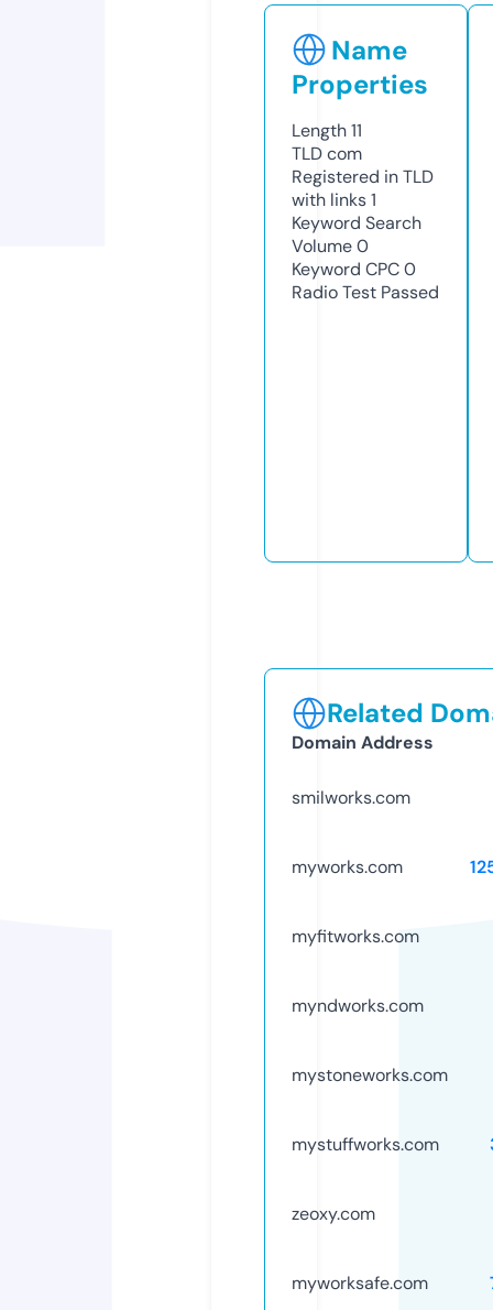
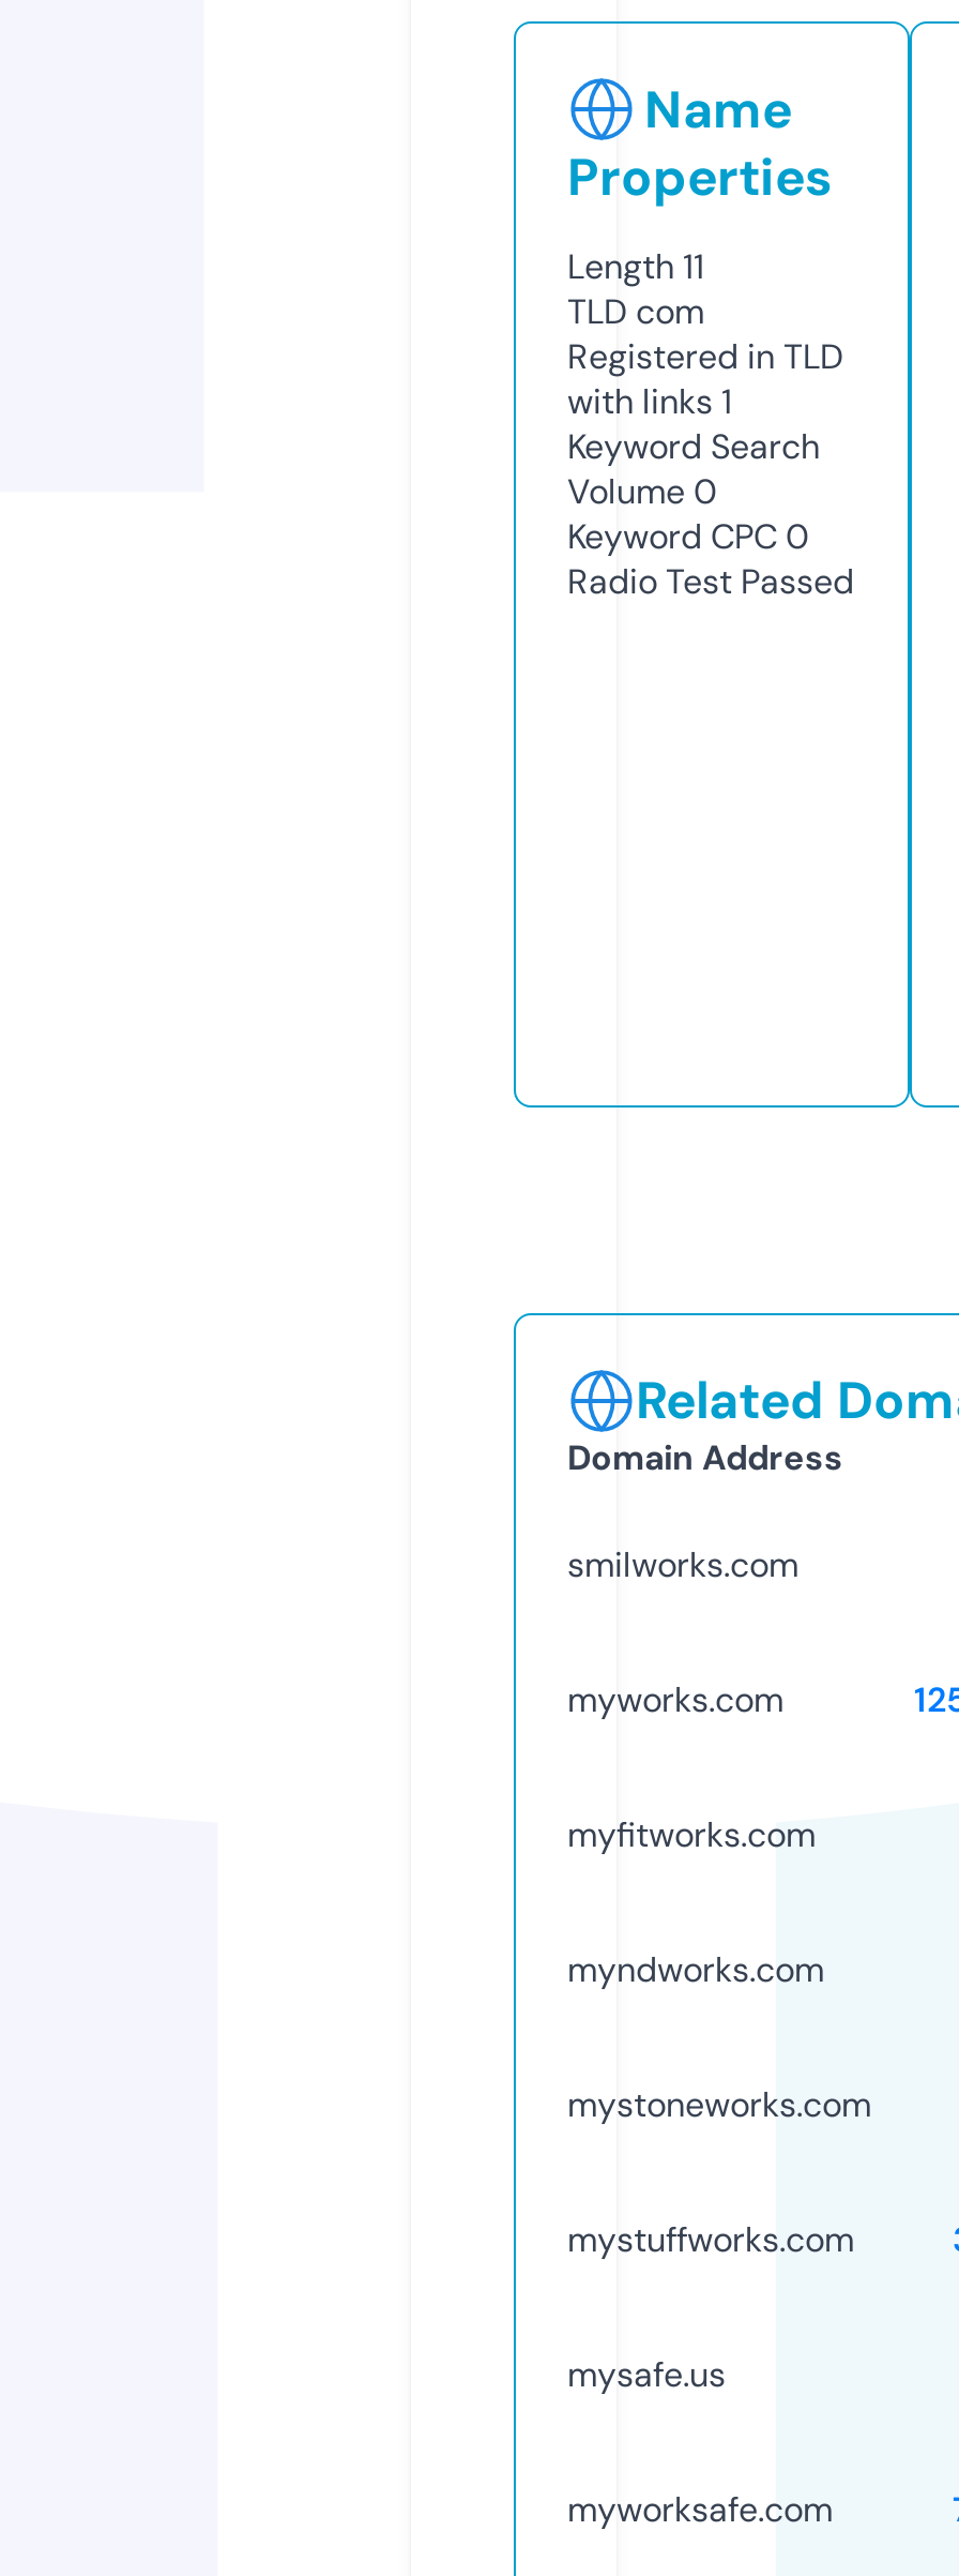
- zeoxy.com
+ mysafe.us
